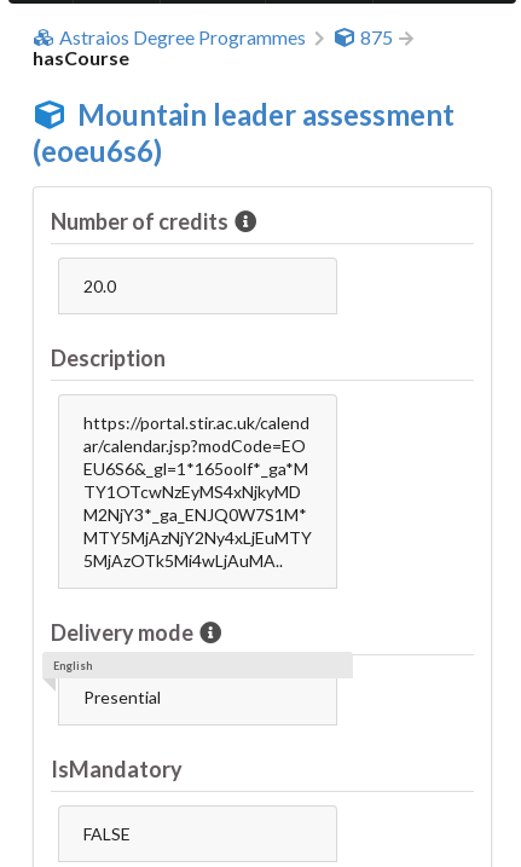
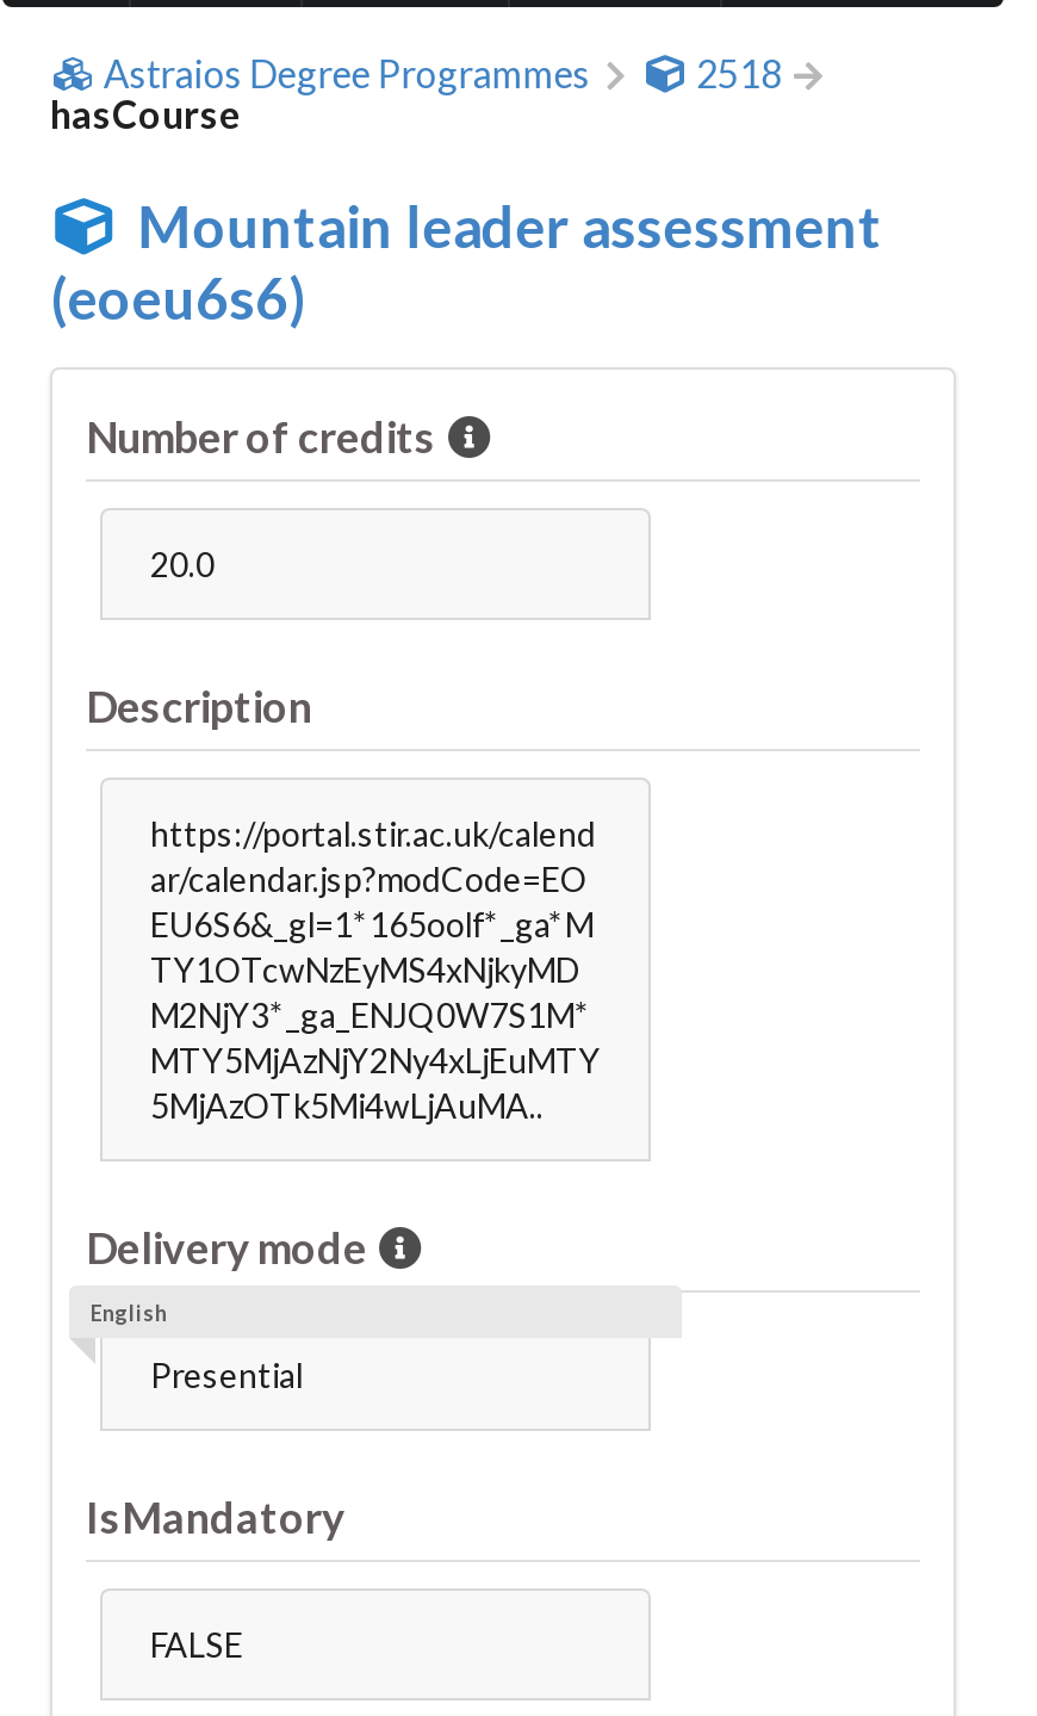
- 875
+ 2518
